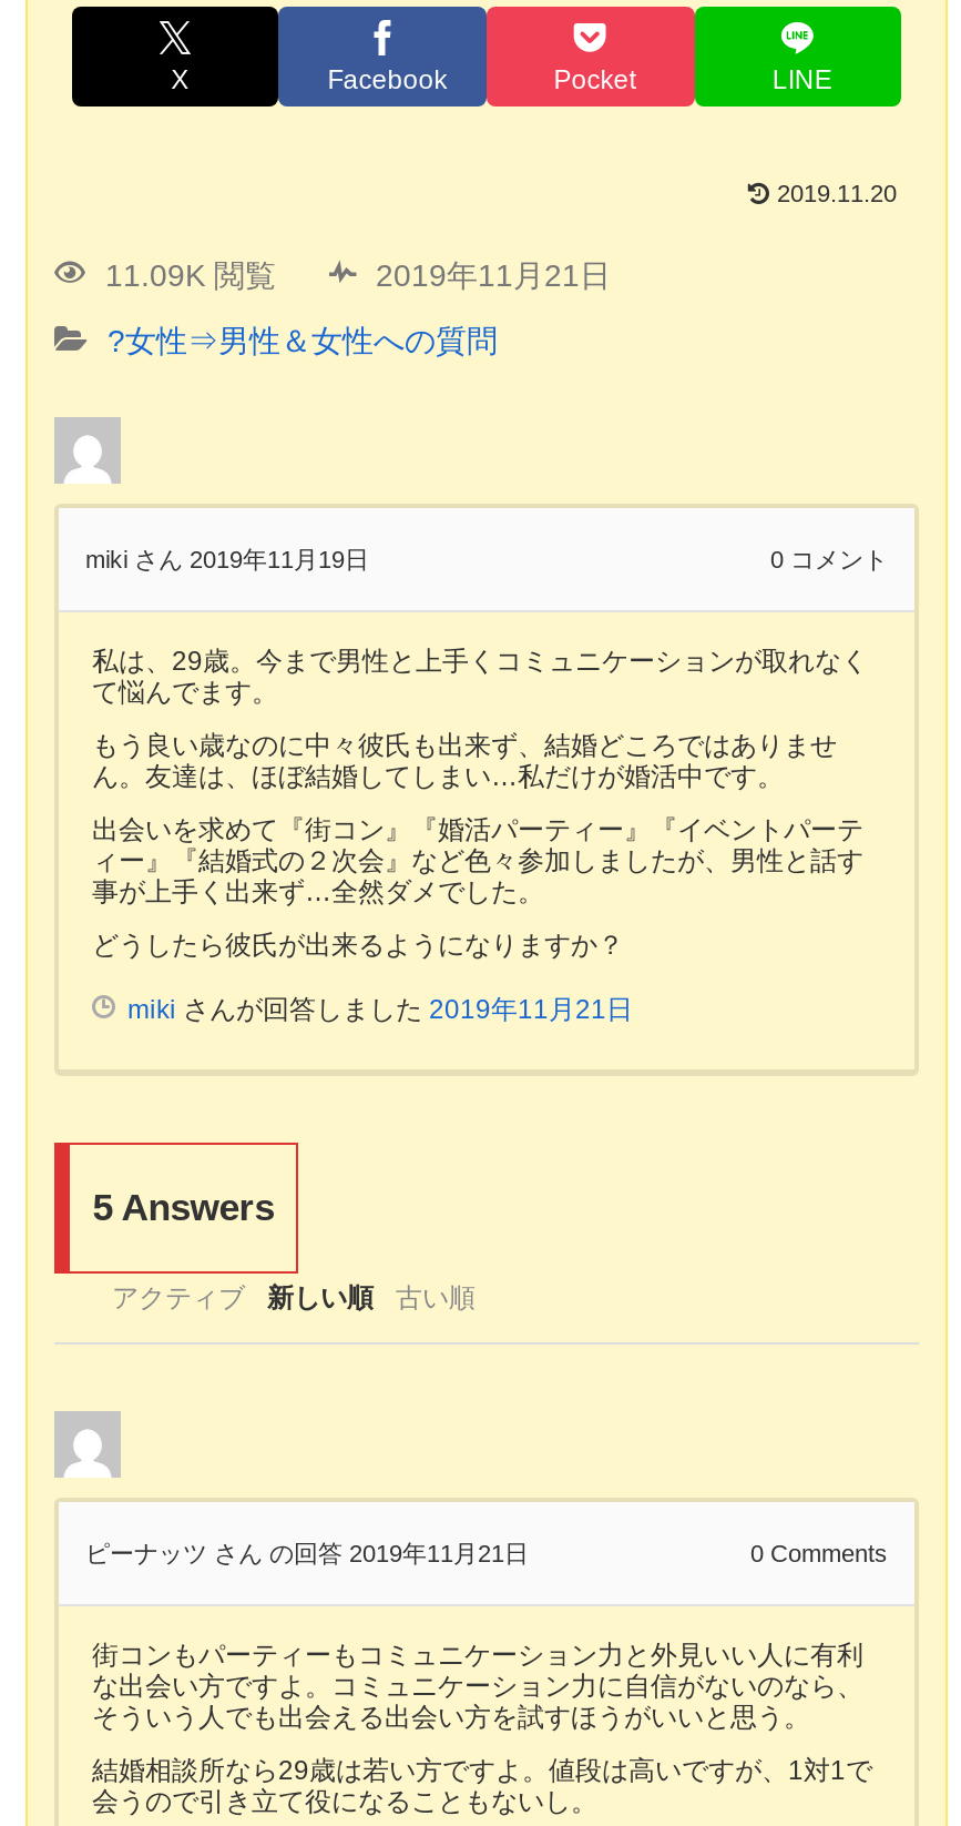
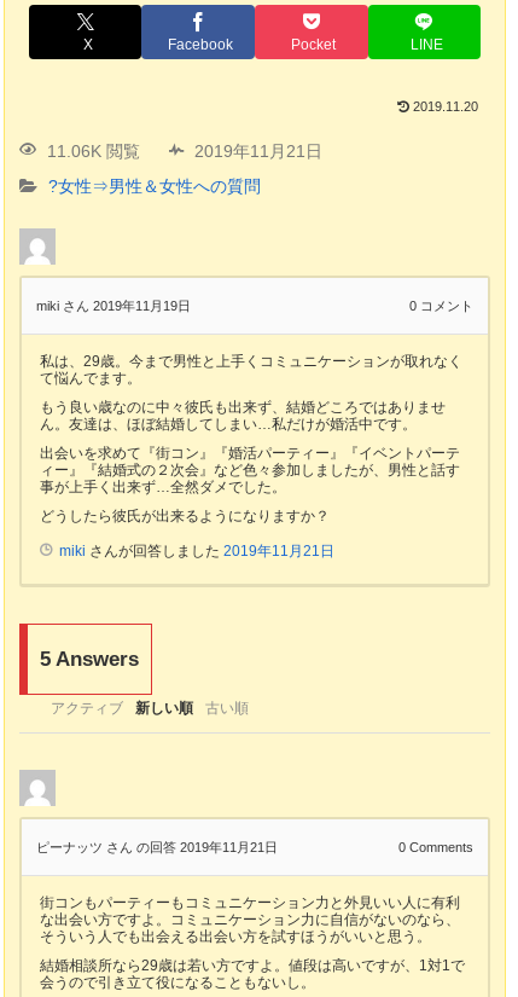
- 11.09K 閲覧
+ 11.06K 閲覧
